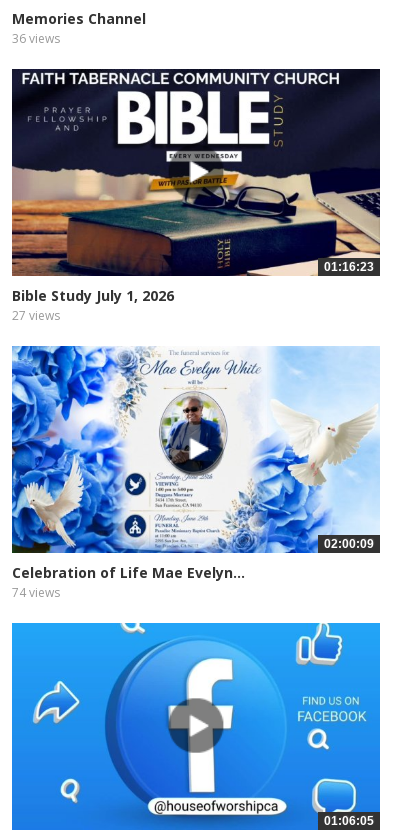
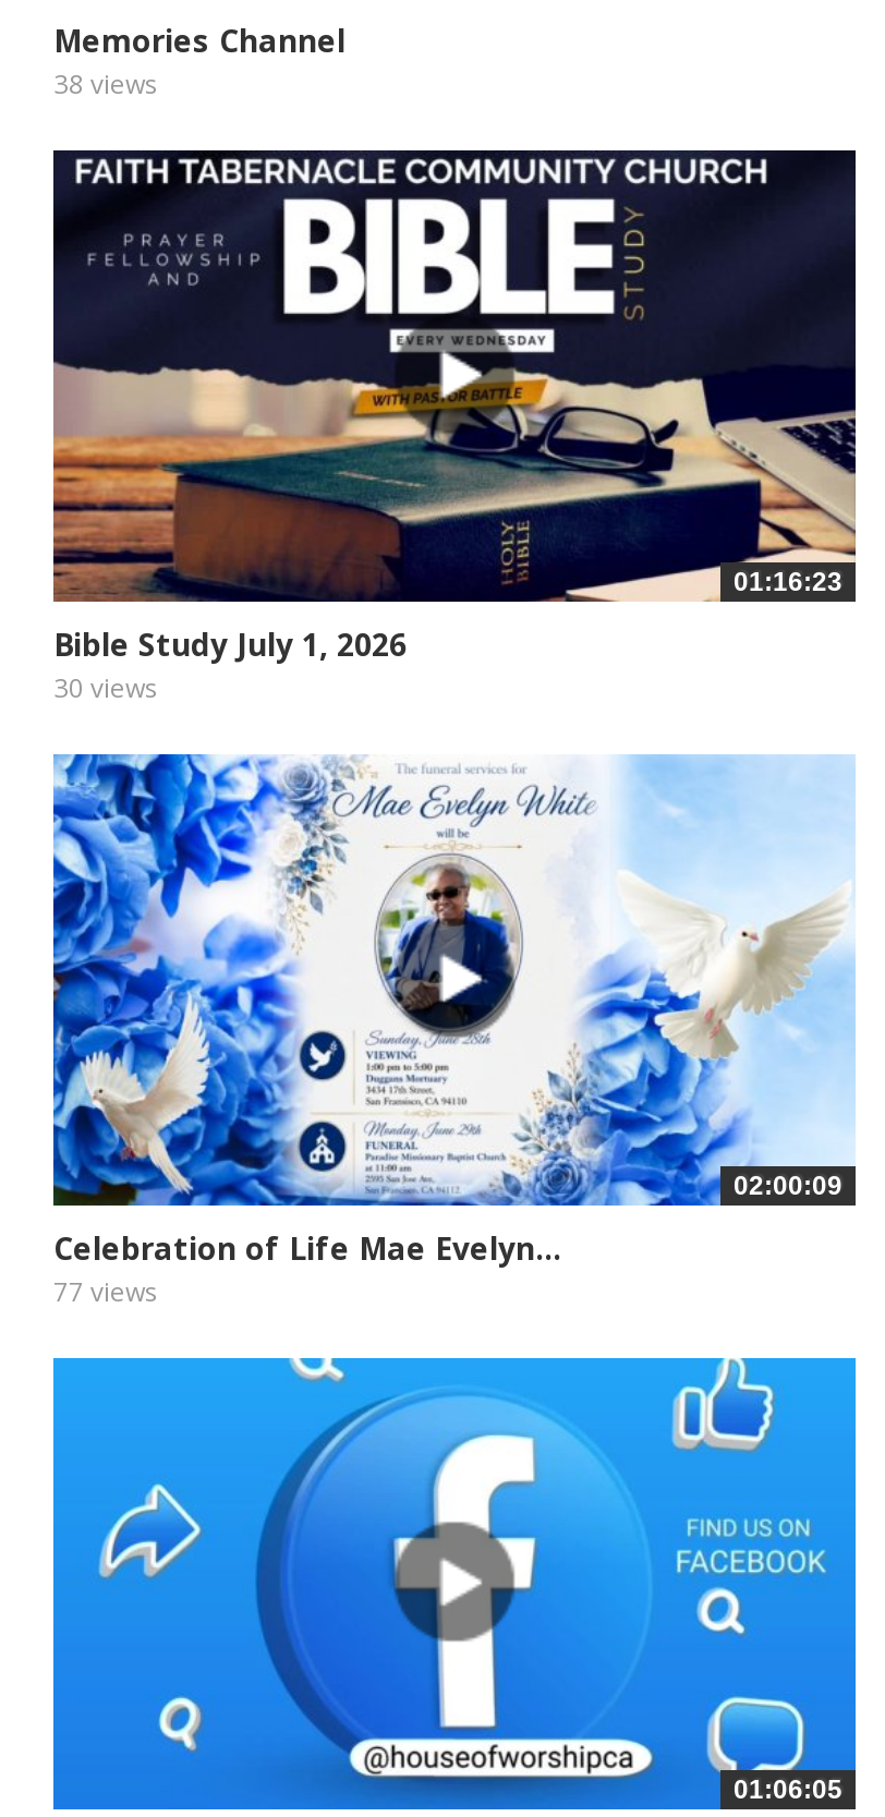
- 36 views
+ 38 views

- 27 views
+ 30 views

- 74 views
+ 77 views
